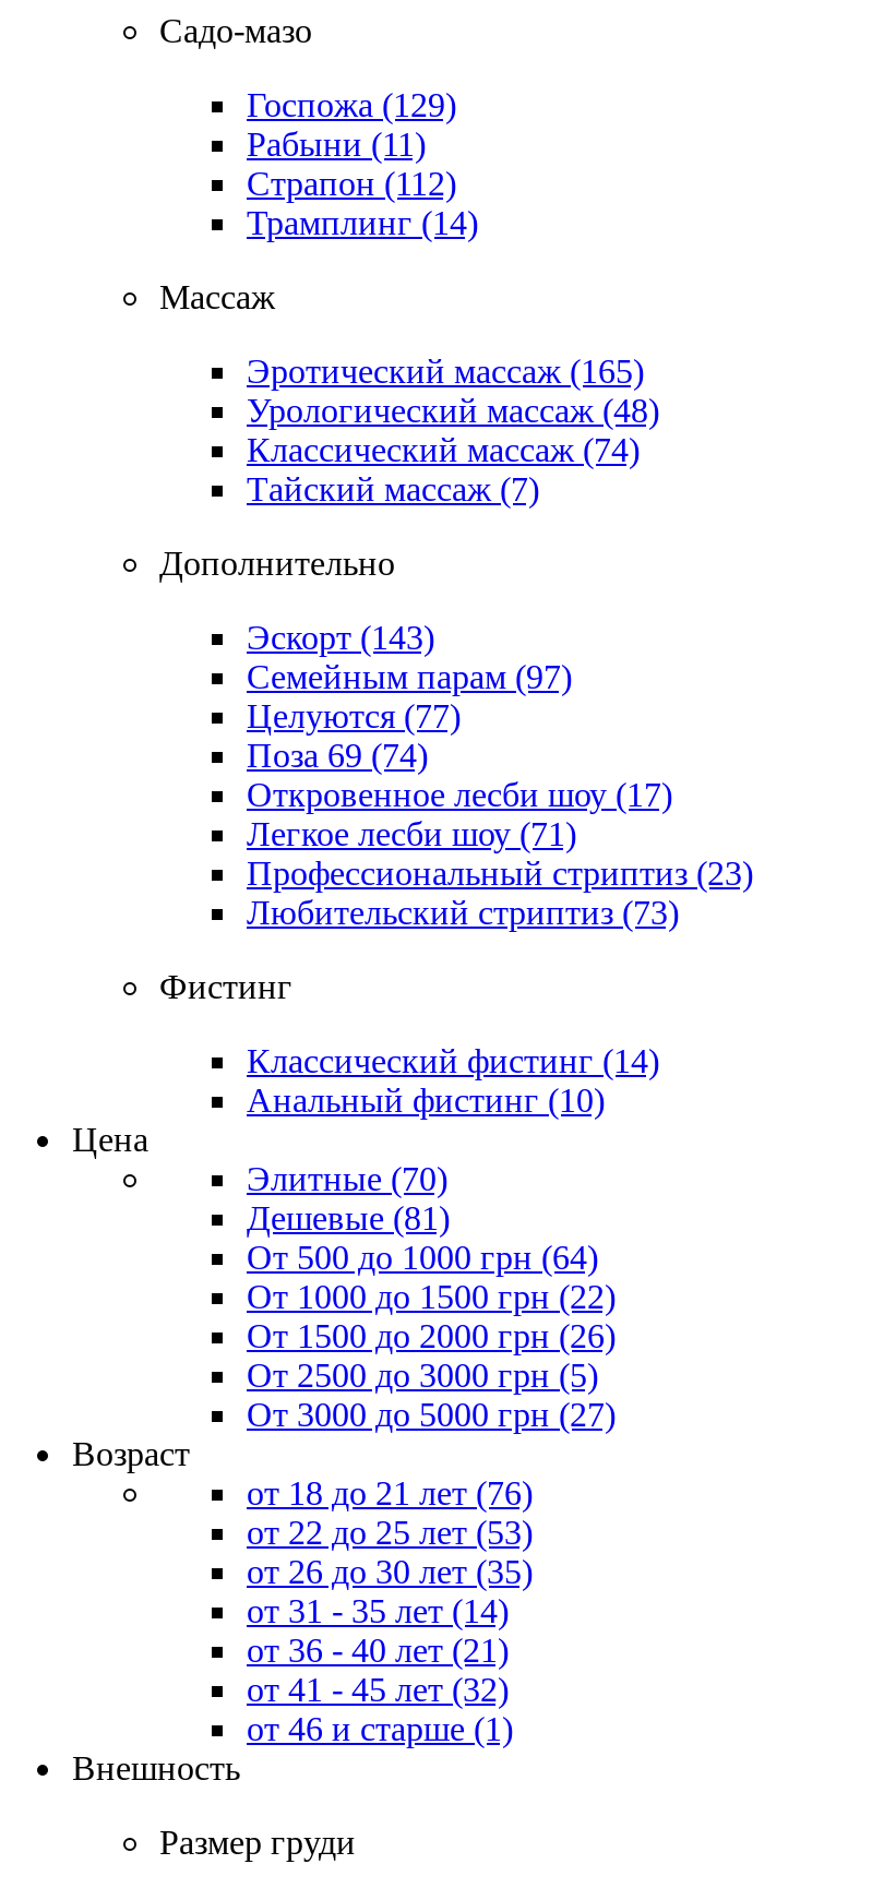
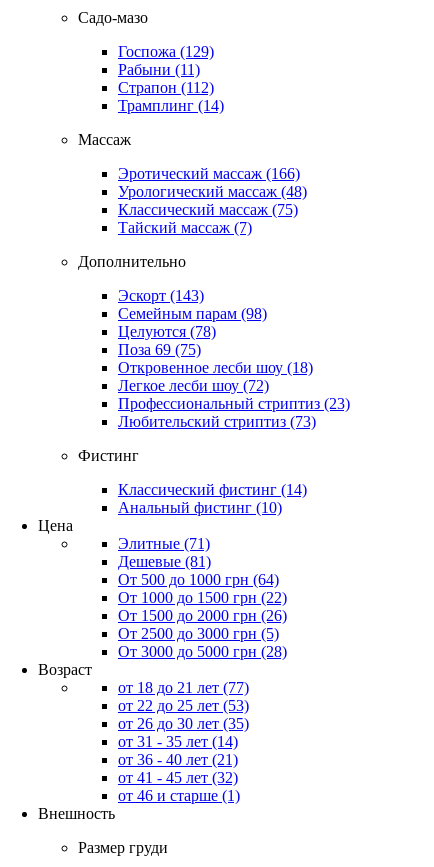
- Эротический массаж (165)
+ Эротический массаж (166)

- Классический массаж (74)
+ Классический массаж (75)

- Семейным парам (97)
+ Семейным парам (98)

- Целуются (77)
+ Целуются (78)

- Поза 69 (74)
+ Поза 69 (75)

- Откровенное лесби шоу (17)
+ Откровенное лесби шоу (18)

- Легкое лесби шоу (71)
+ Легкое лесби шоу (72)

- Элитные (70)
+ Элитные (71)

- От 3000 до 5000 грн (27)
+ От 3000 до 5000 грн (28)

- от 18 до 21 лет (76)
+ от 18 до 21 лет (77)
